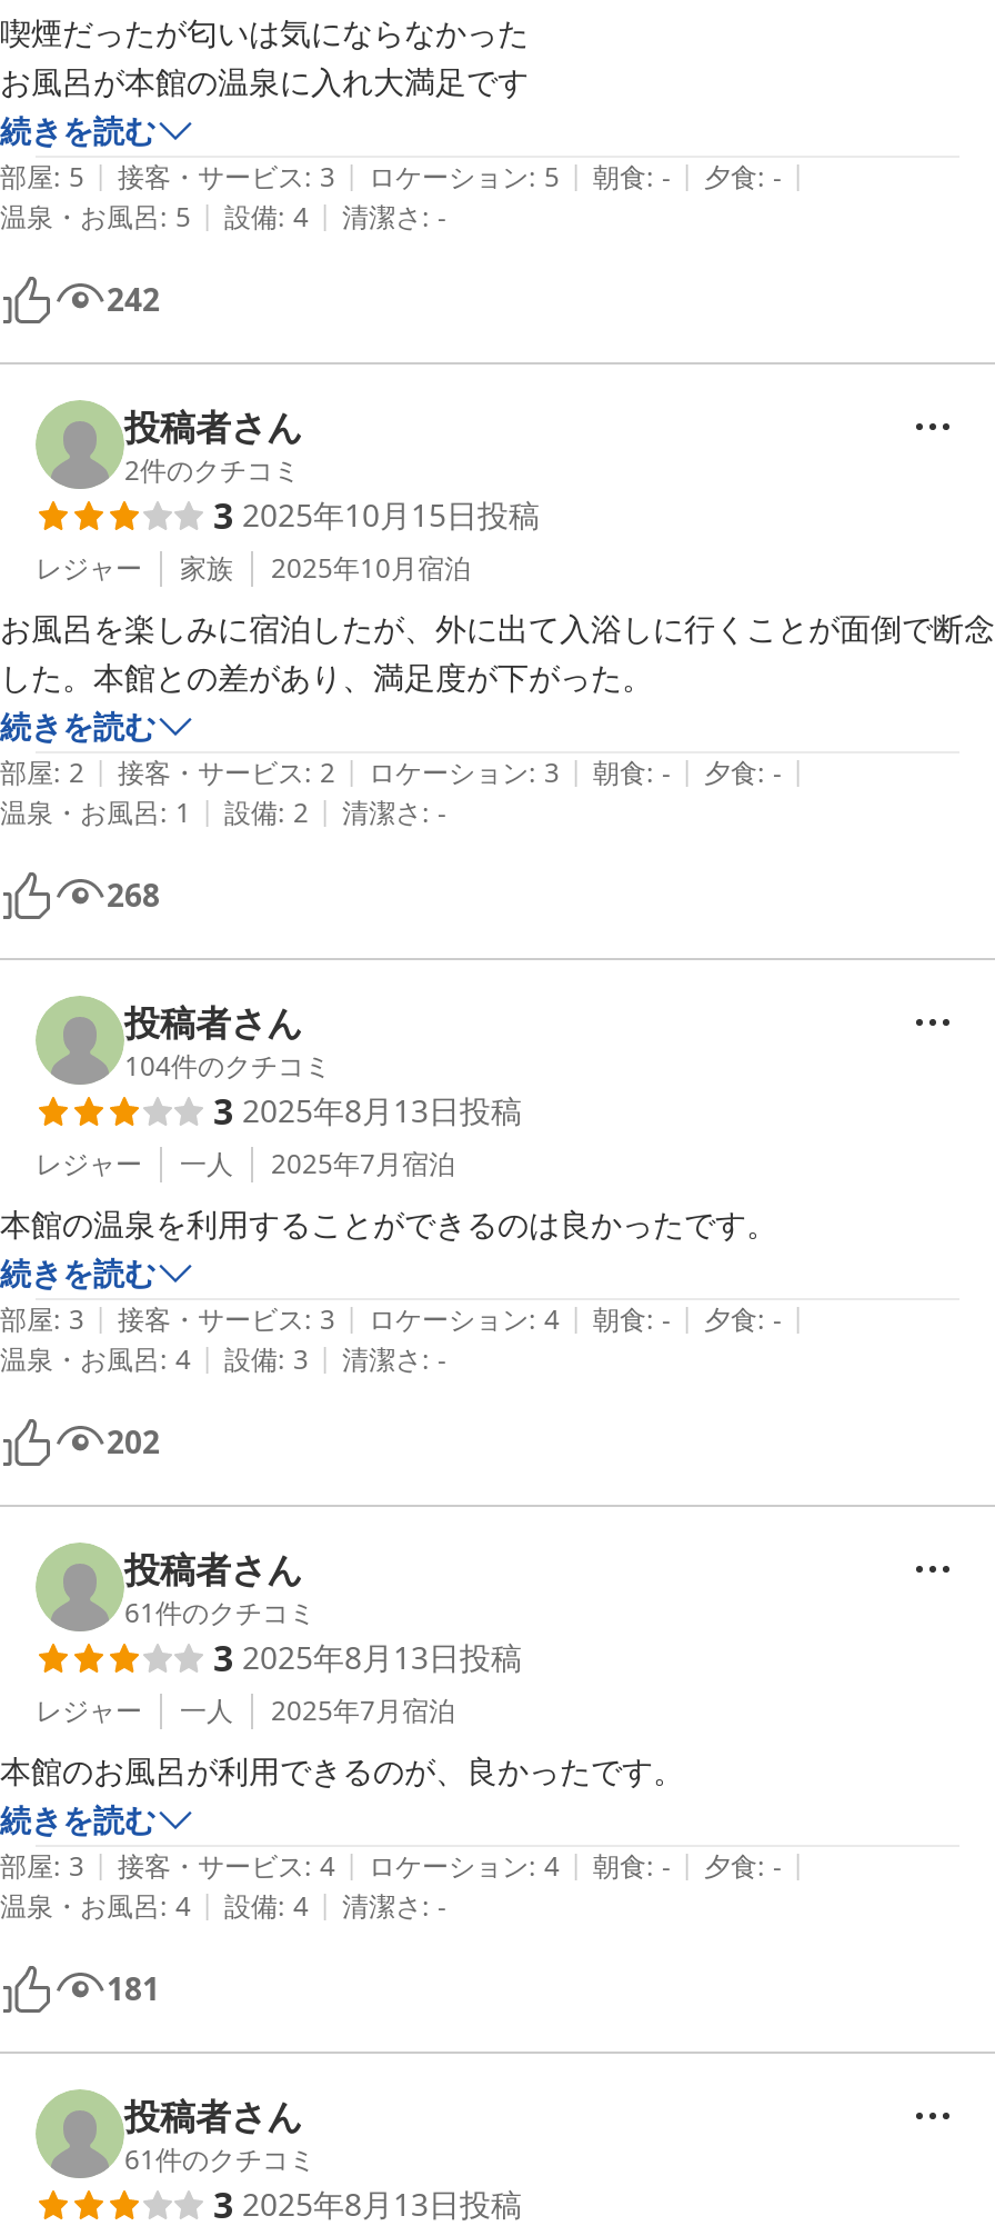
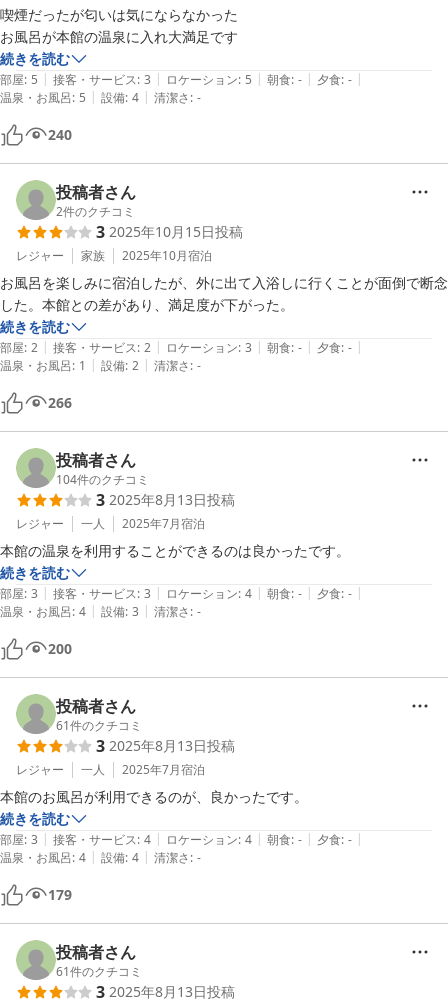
- 242
+ 240

- 268
+ 266

- 202
+ 200

- 181
+ 179
